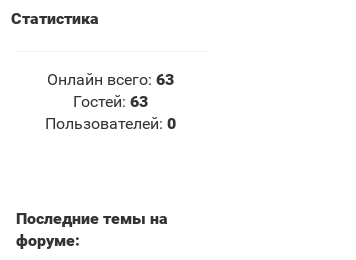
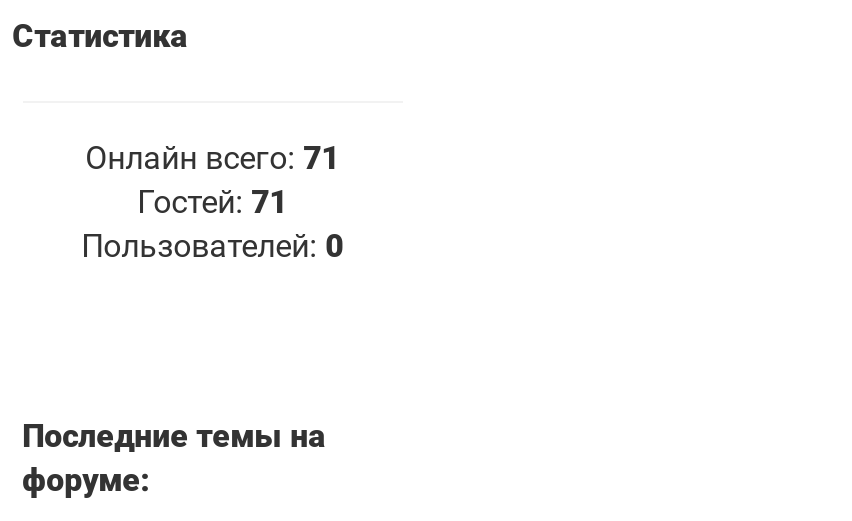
- Онлайн всего: 63
+ Онлайн всего: 71

- Гостей: 63
+ Гостей: 71
